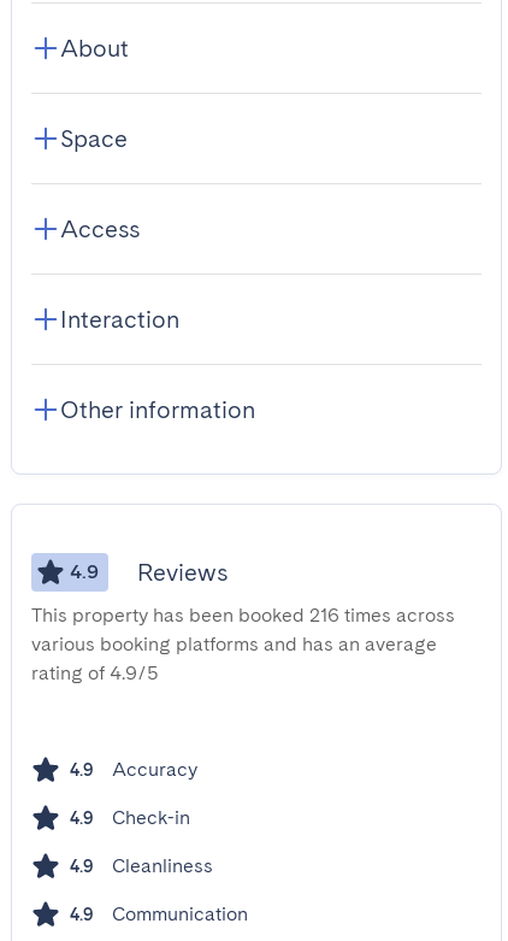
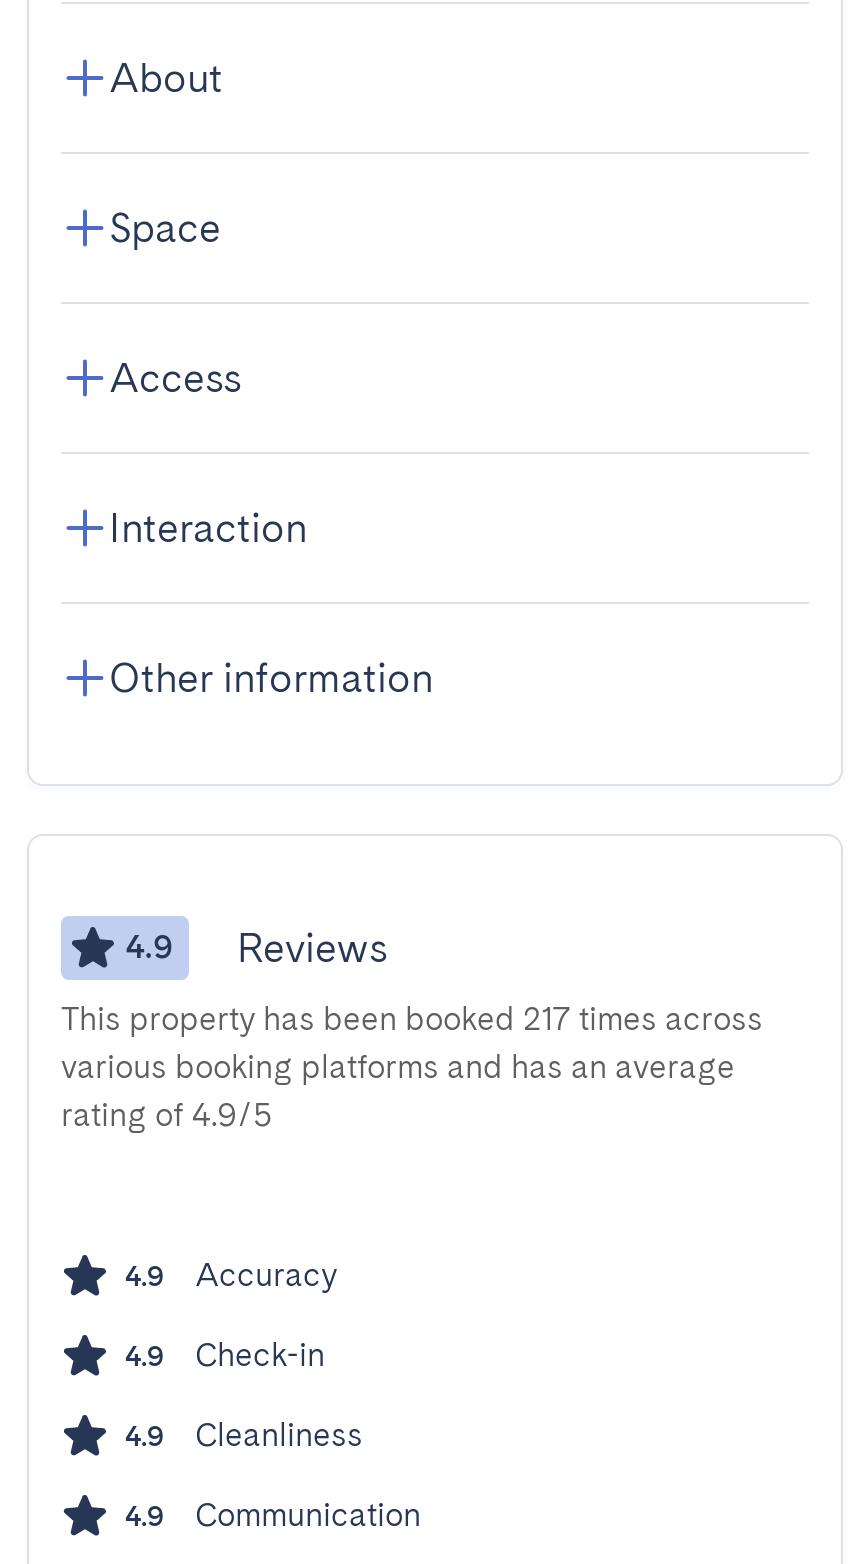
- This property has been booked 216 times across
+ This property has been booked 217 times across
